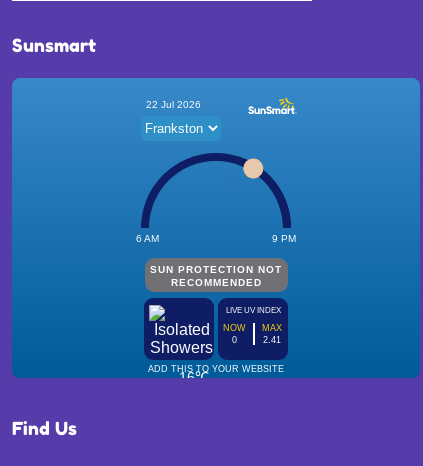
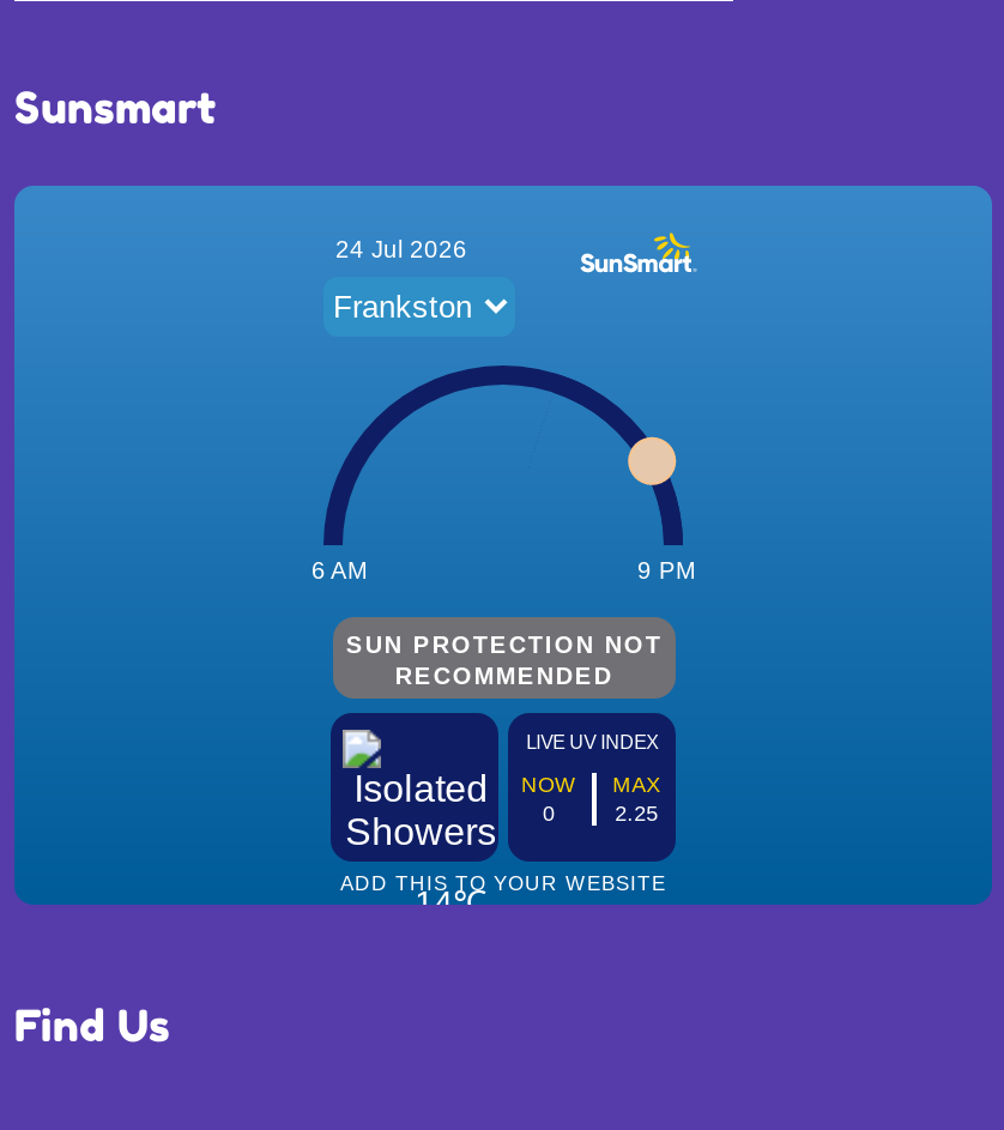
- [image]
+ [image]
